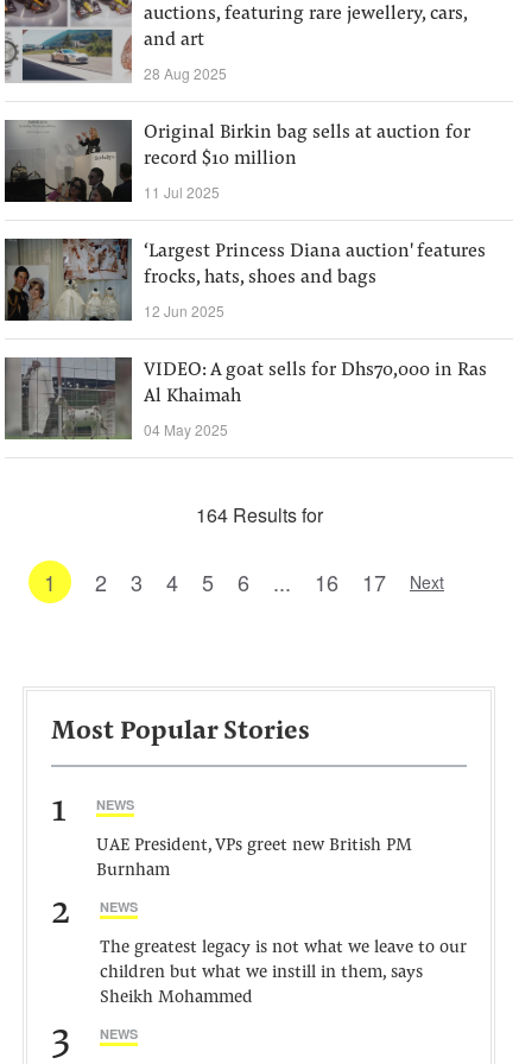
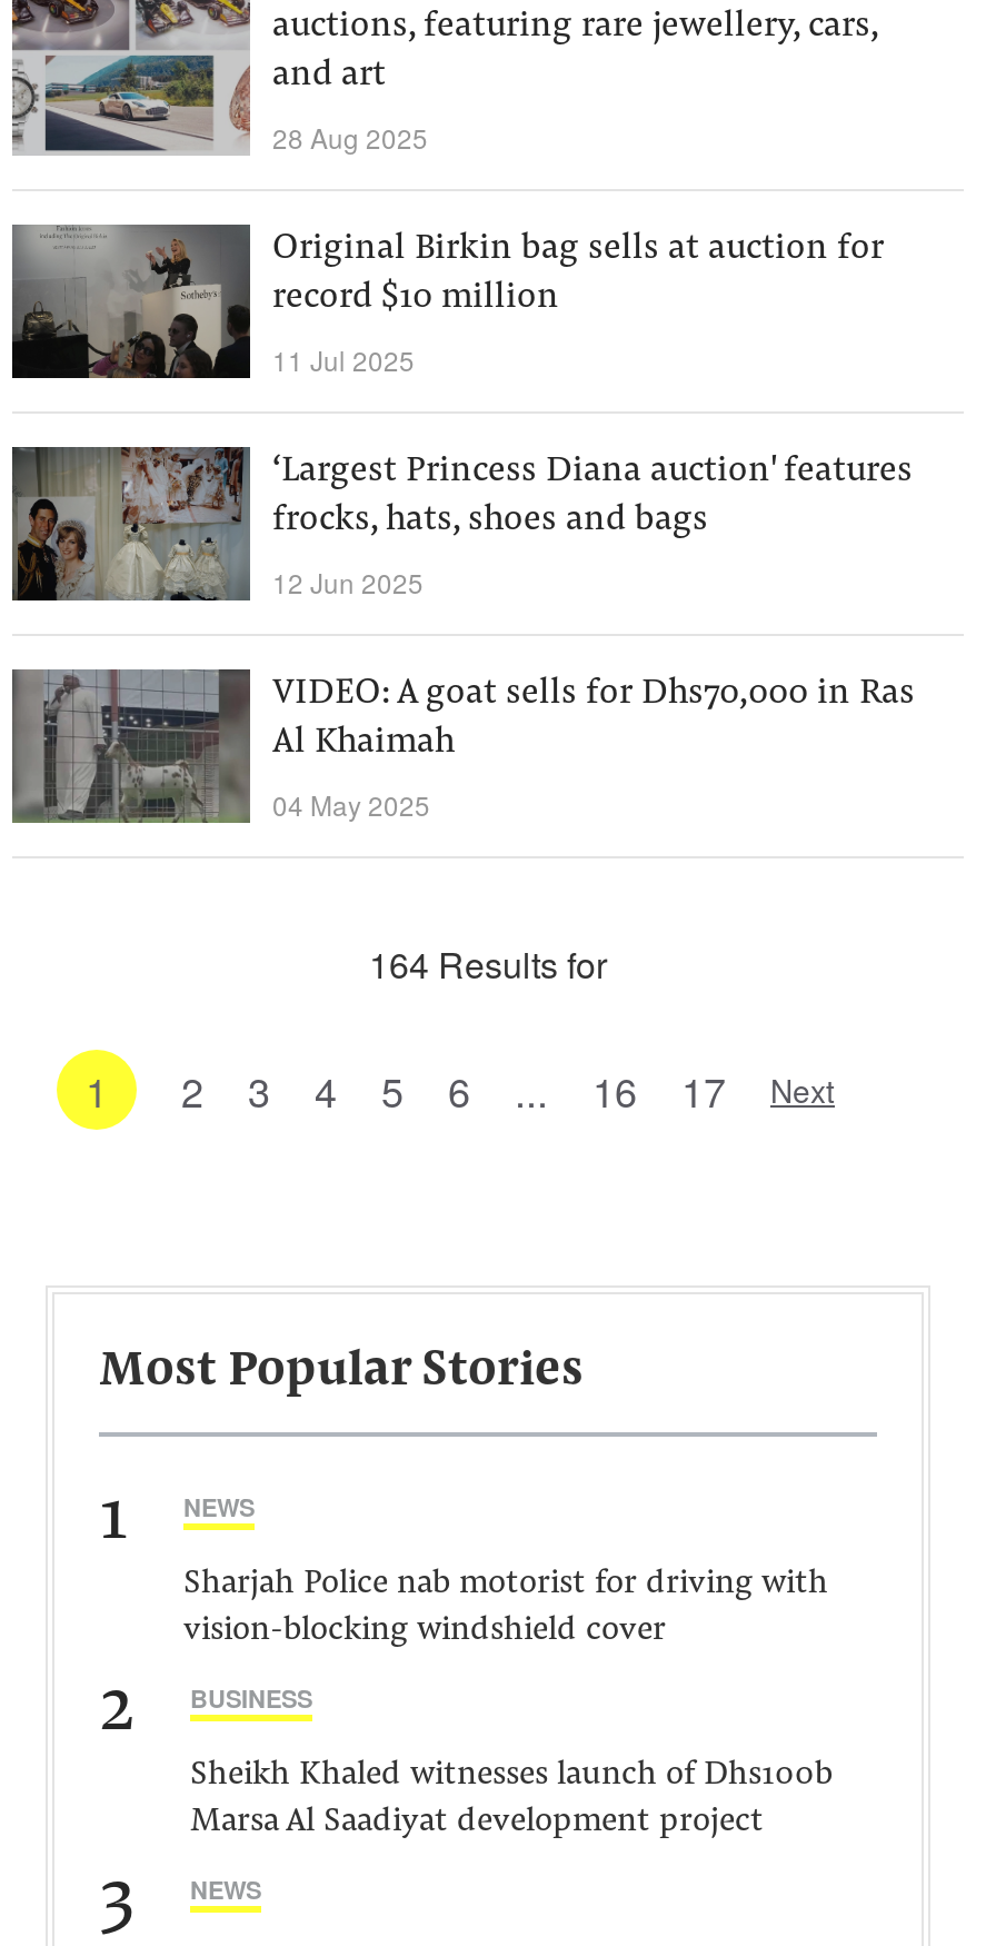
- UAE President, VPs greet new British PM
- Burnham
+ Sharjah Police nab motorist for driving with
+ vision-blocking windshield cover

- NEWS
+ BUSINESS

- The greatest legacy is not what we leave to our
- children but what we instill in them, says
- Sheikh Mohammed
+ Sheikh Khaled witnesses launch of Dhs100b
+ Marsa Al Saadiyat development project
